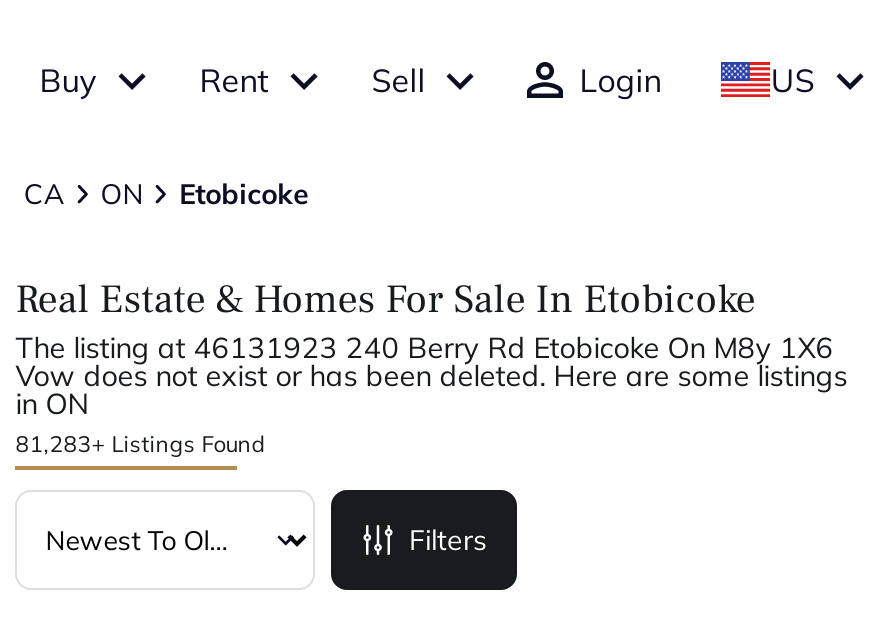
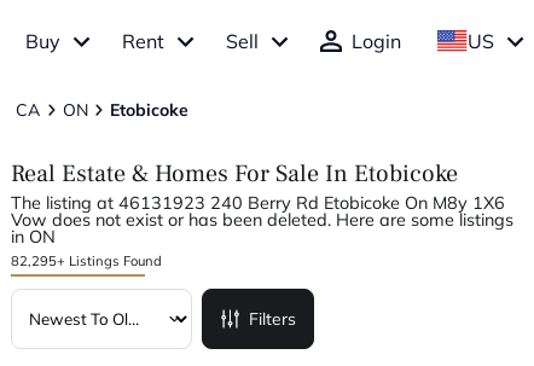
- 81,283+ Listings Found
+ 82,295+ Listings Found
